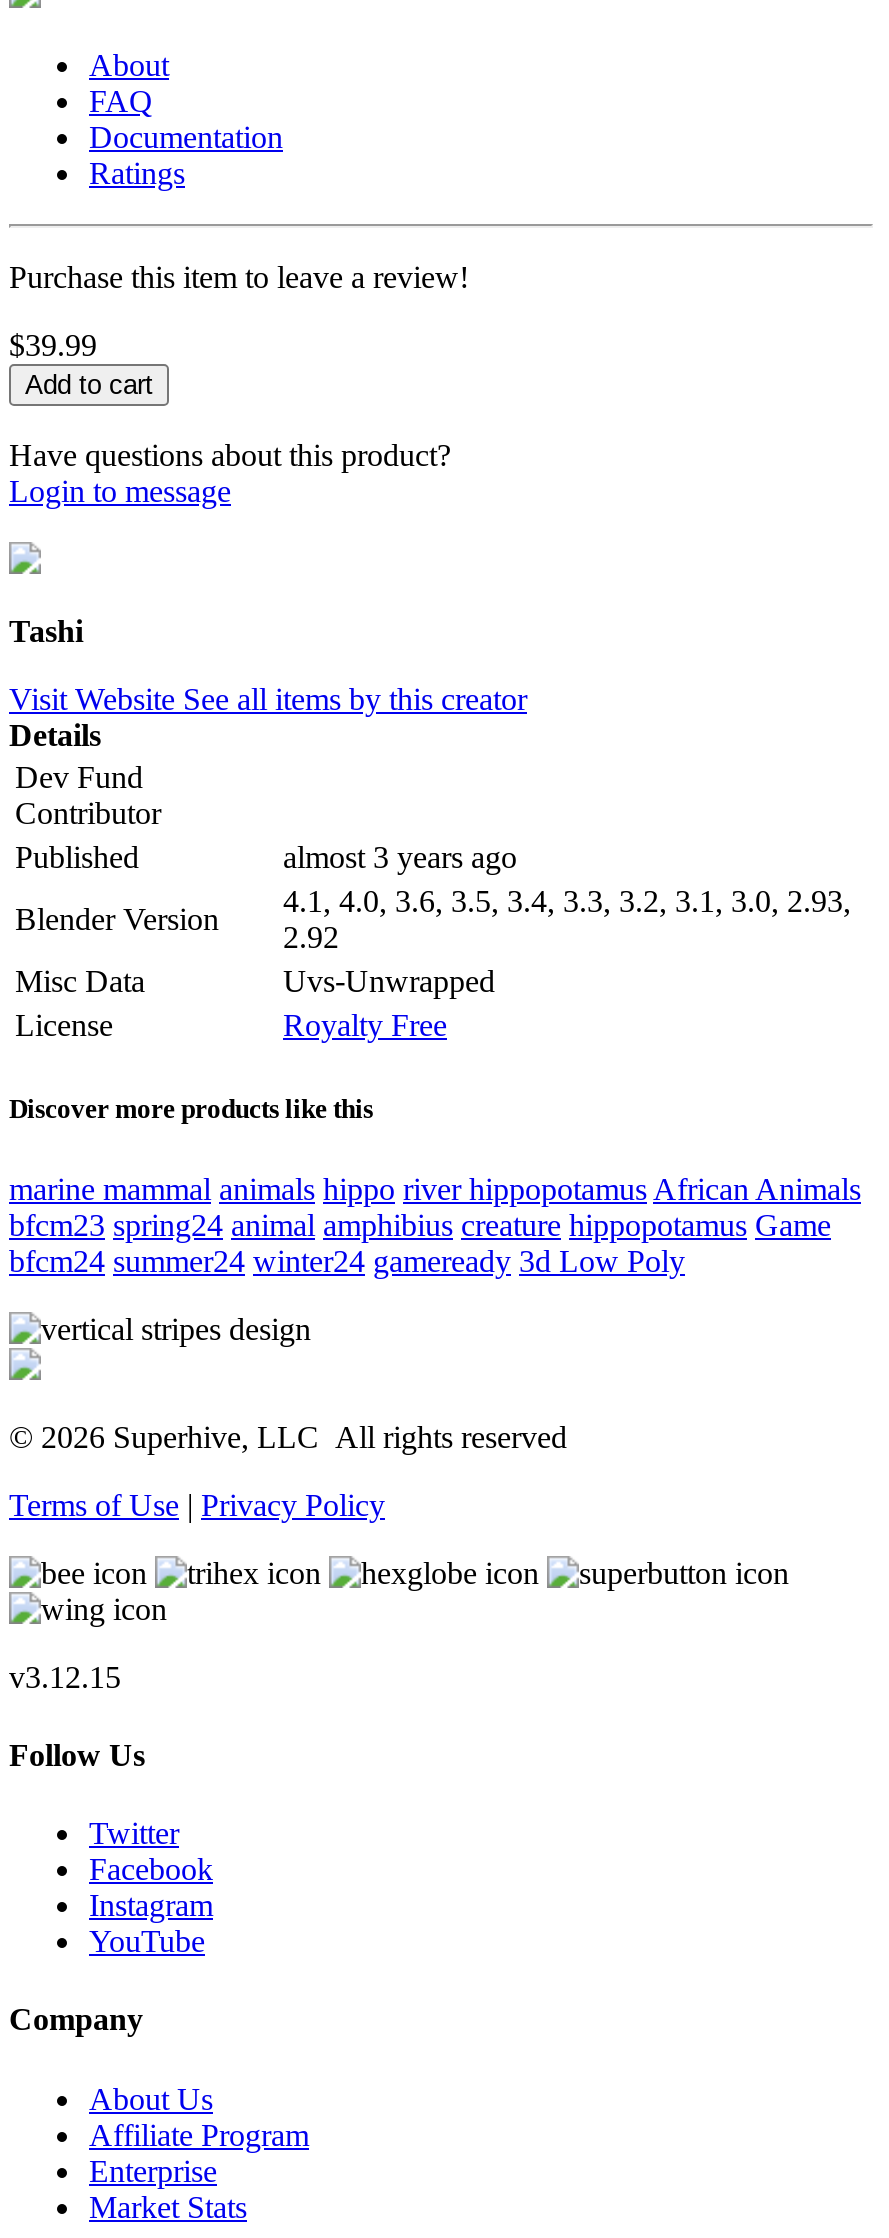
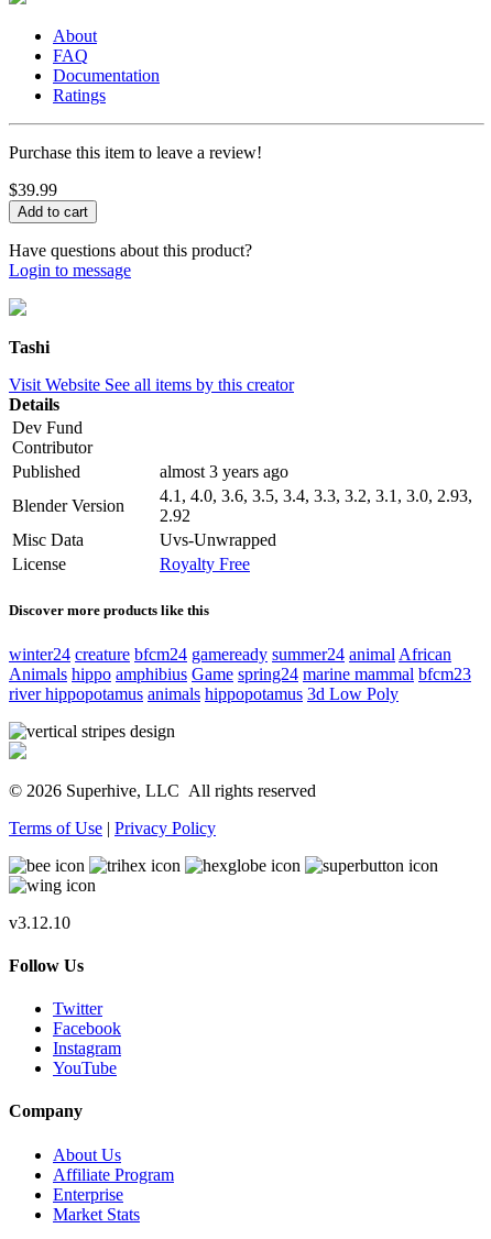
- marine mammal animals hippo river hippopotamus African Animals
- bfcm23 spring24 animal amphibius creature hippopotamus Game
- bfcm24 summer24 winter24 gameready 3d Low Poly
+ winter24 creature bfcm24 gameready summer24 animal African
+ Animals hippo amphibius Game spring24 marine mammal bfcm23
+ river hippopotamus animals hippopotamus 3d Low Poly

- v3.12.15
+ v3.12.10
